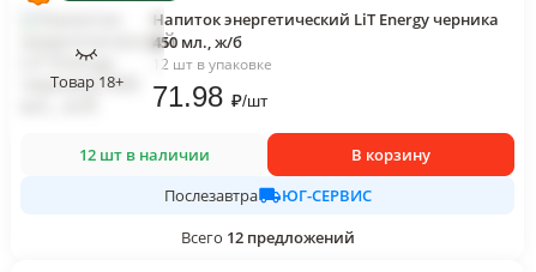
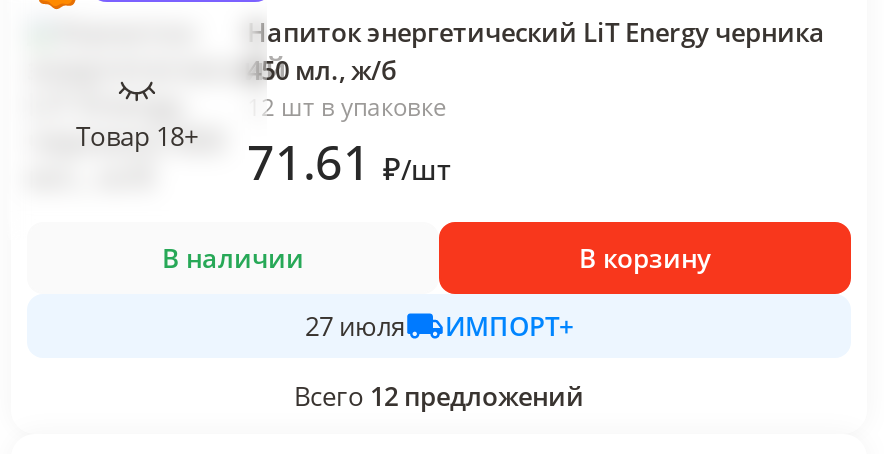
- Товар 18+ 71.98 ₽/шт
+ Товар 18+ 71.61 ₽/шт

- 12 шт в наличии
+ В наличии

- Послезавтра
- ЮГ-СЕРВИС
+ 27 июля
+ ИМПОРТ+
